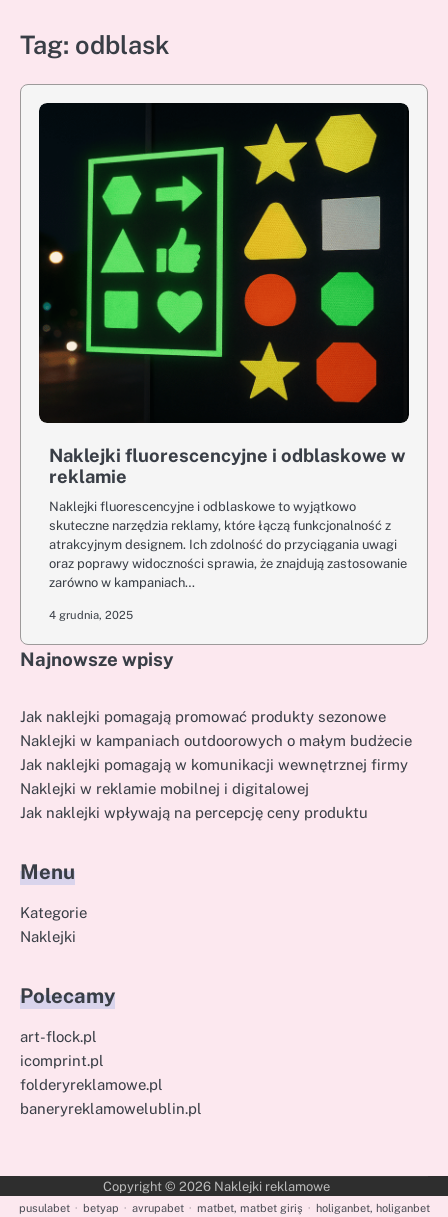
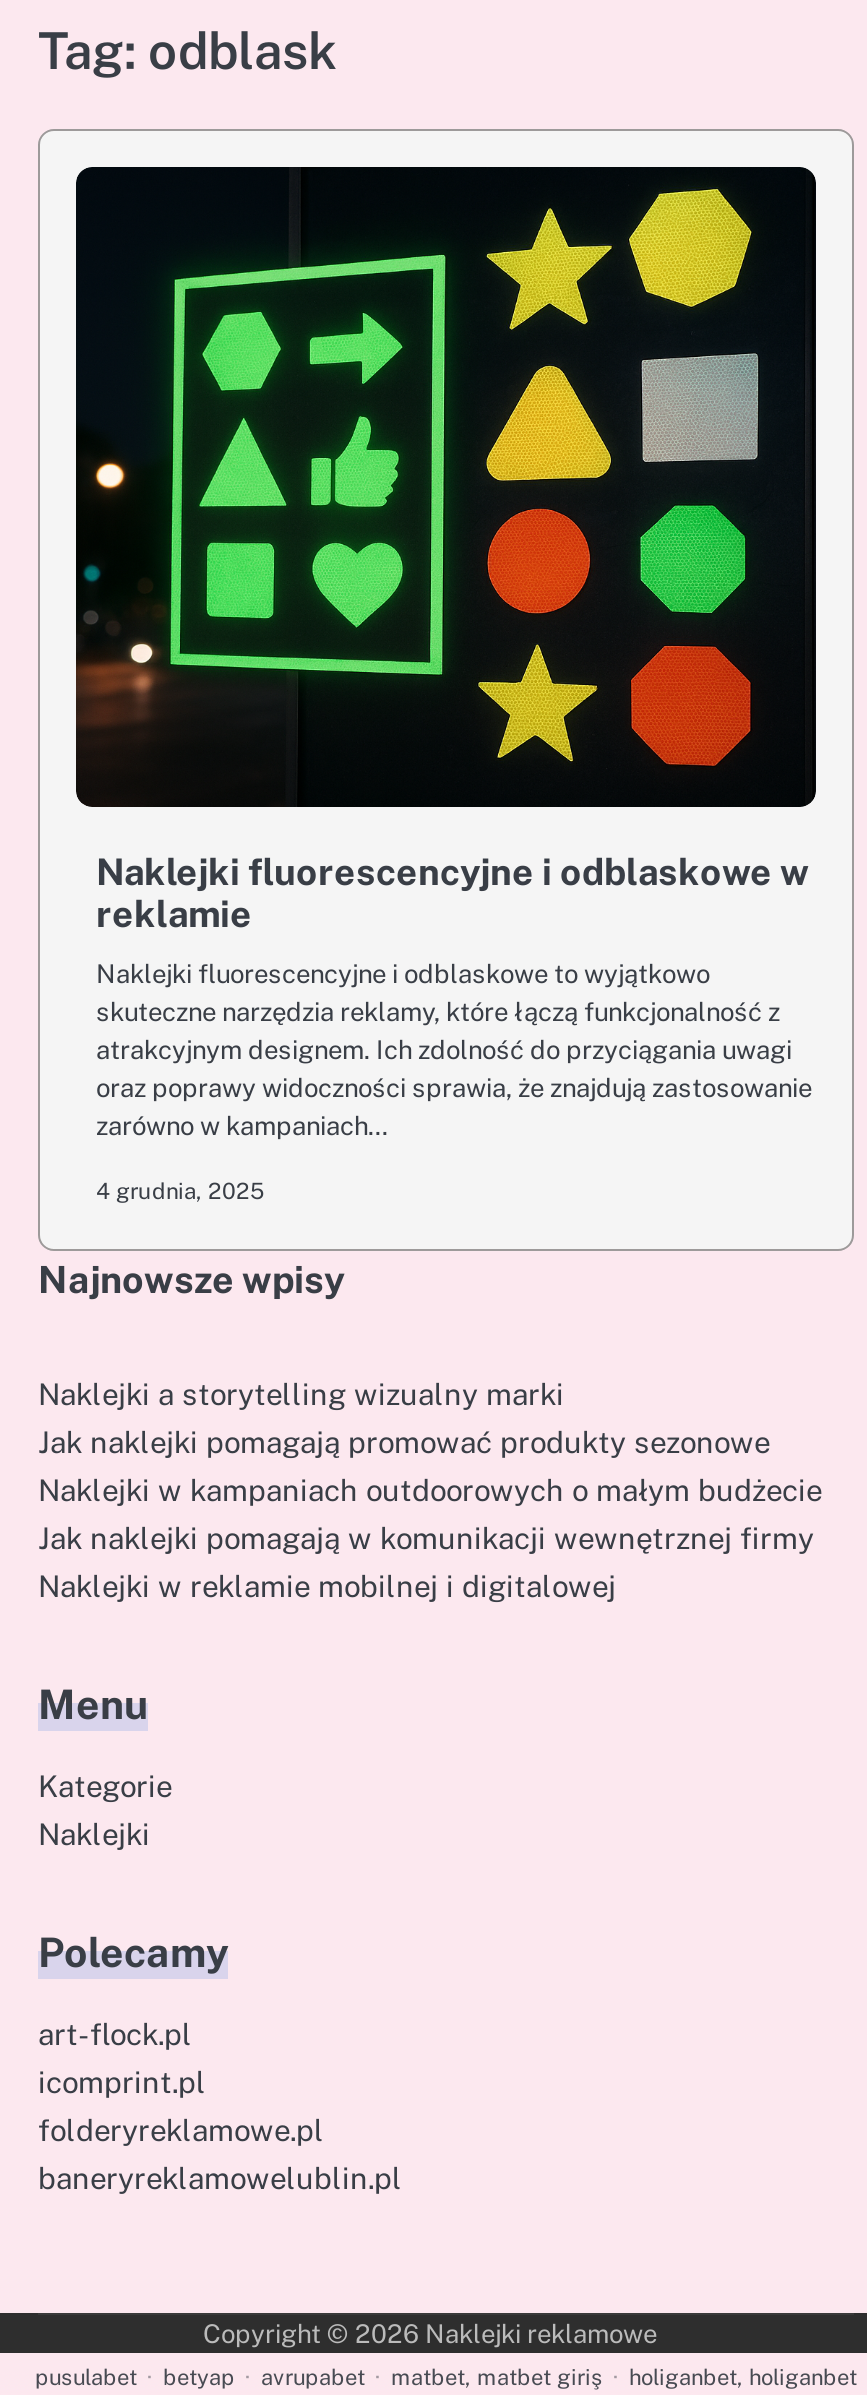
+ Naklejki a storytelling wizualny marki

moved down: Jak naklejki pomagają promować produkty sezonowe | Naklejki w kampaniach outdoorowych o małym budżecie | Jak naklejki pomagają w komunikacji wewnętrznej firmy | Naklejki w reklamie mobilnej i digitalowej

- Jak naklejki wpływają na percepcję ceny produktu
